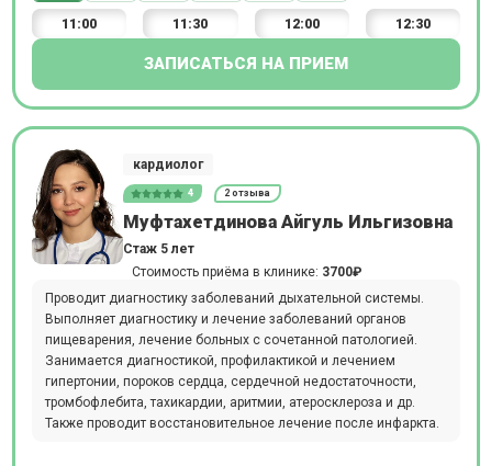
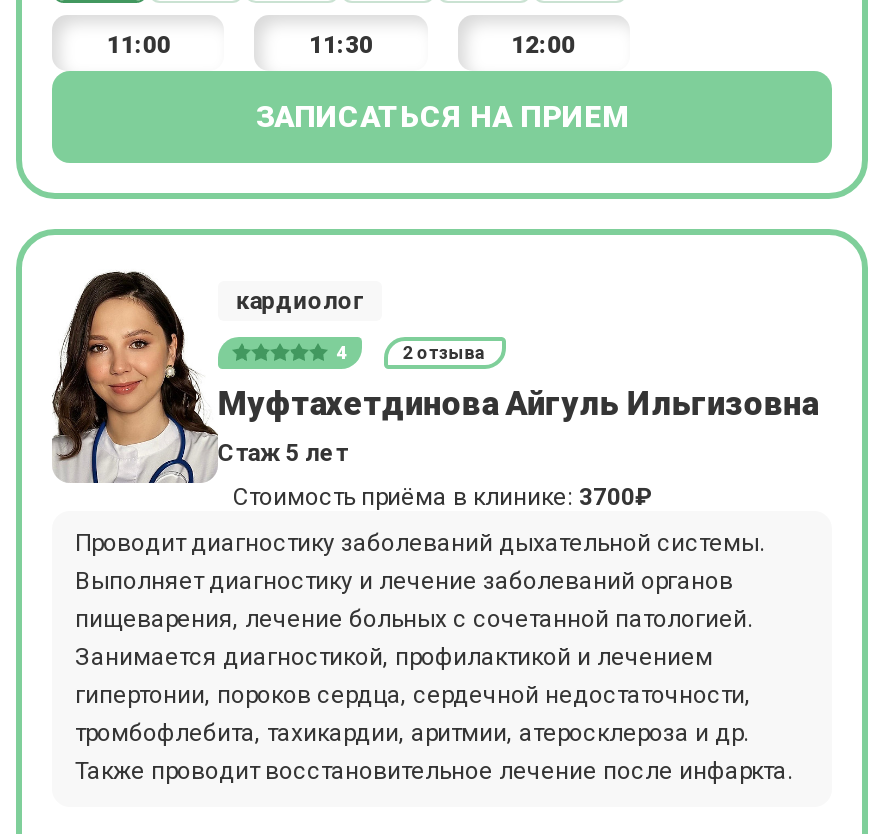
- 12:30
